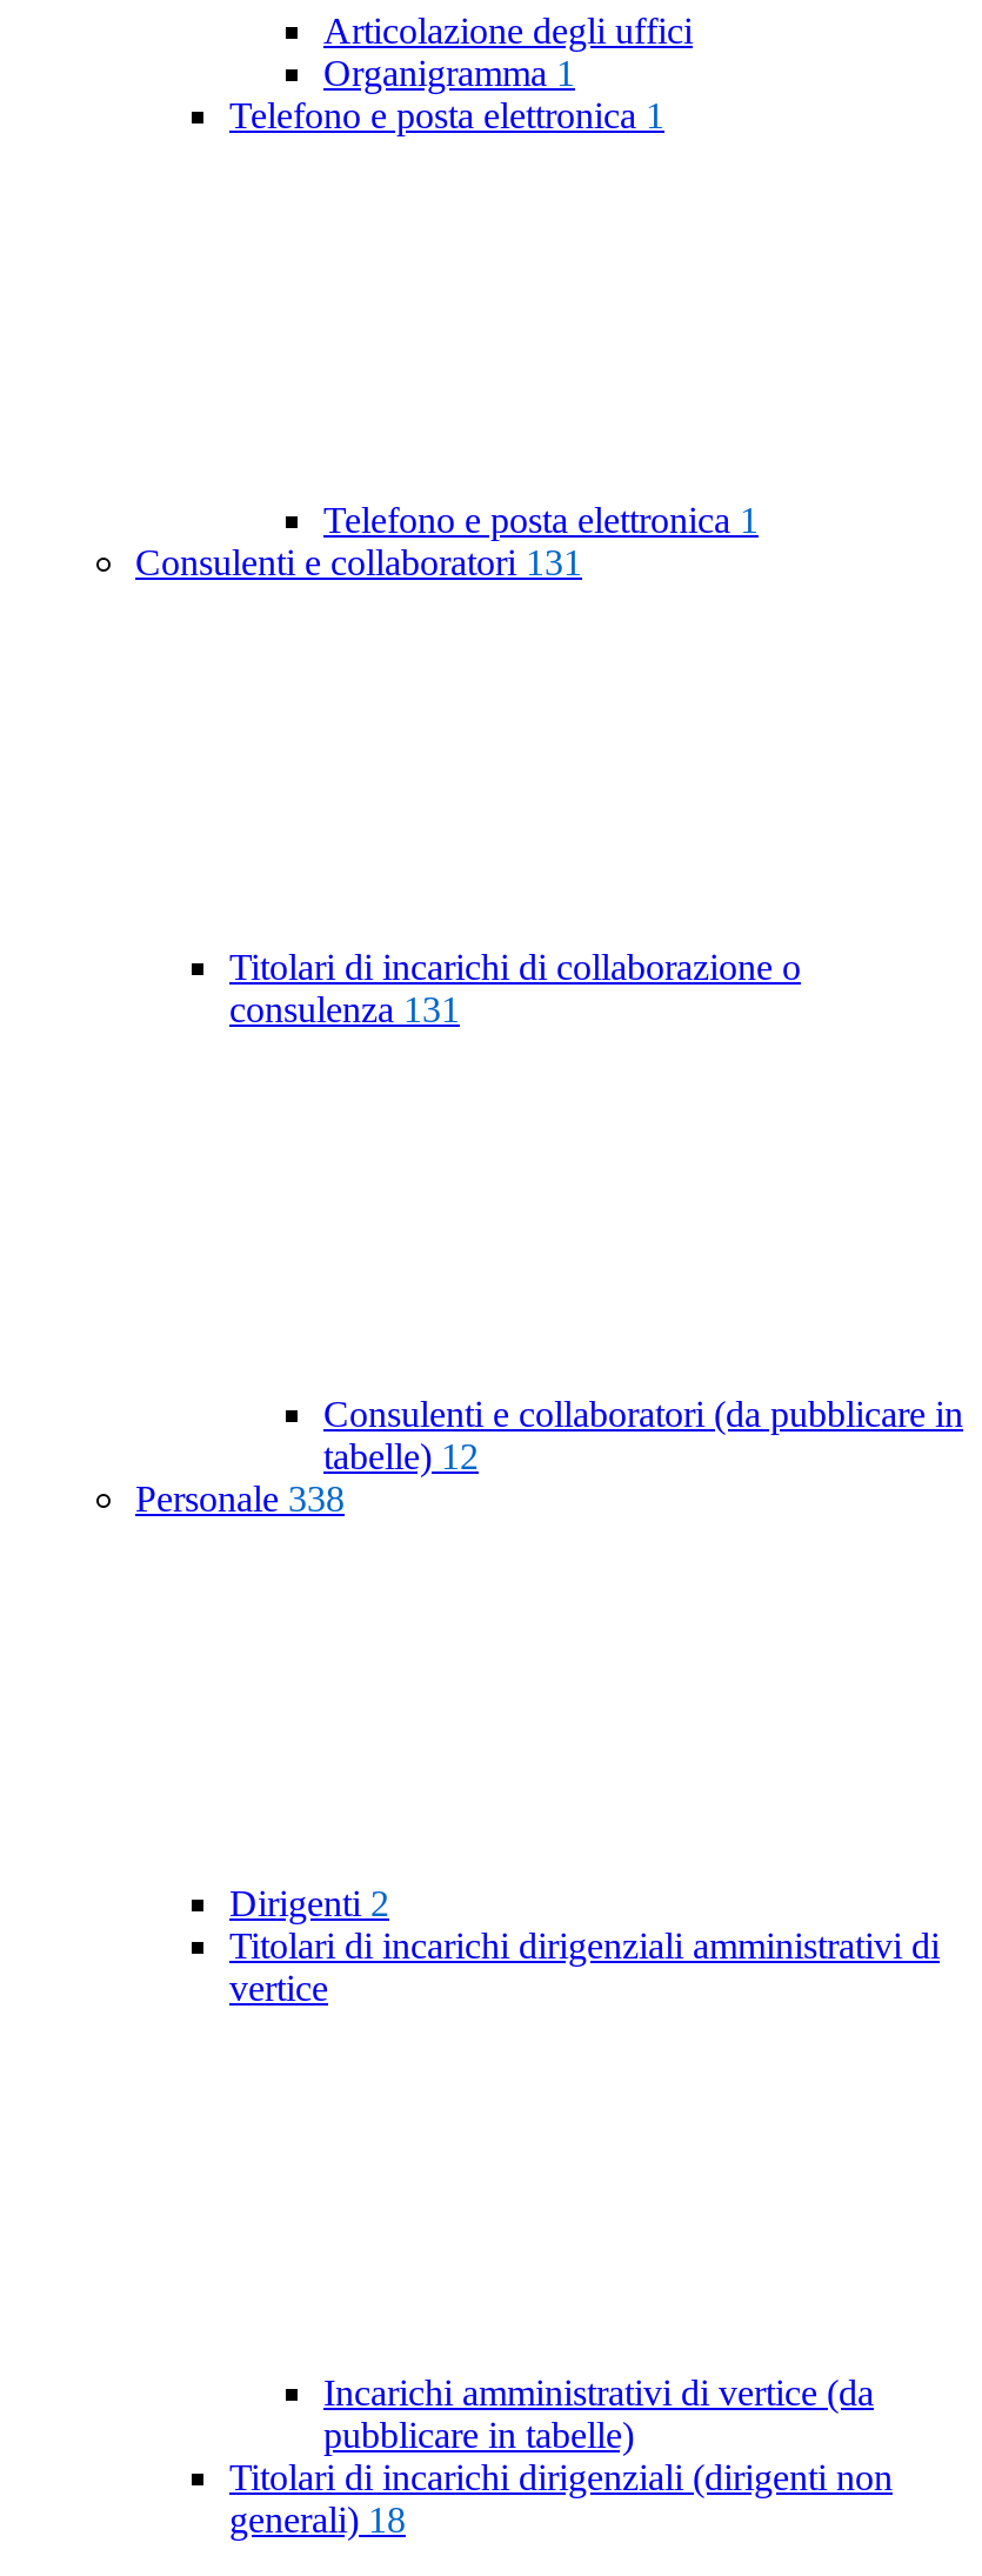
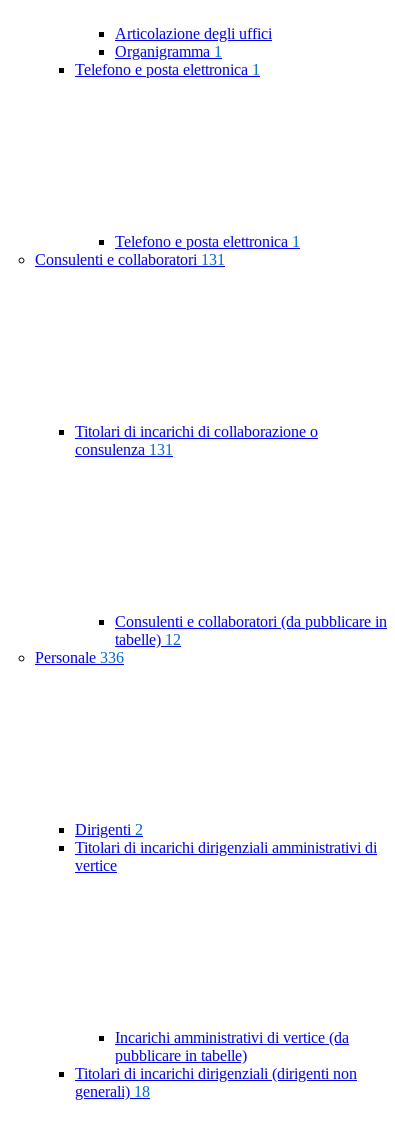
- Personale 338
+ Personale 336
